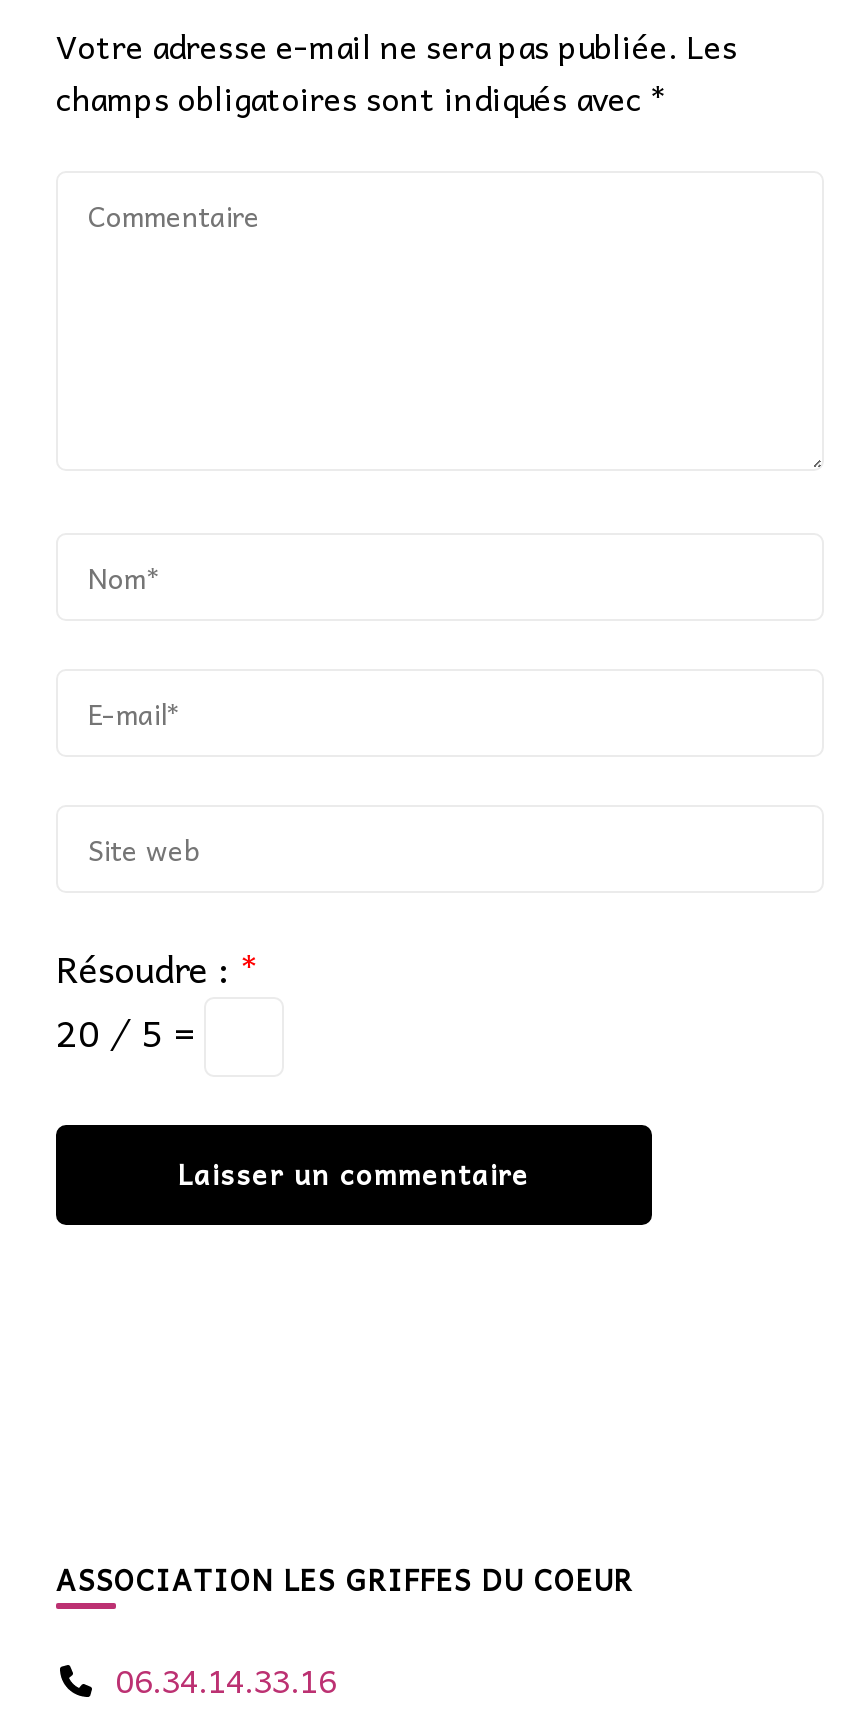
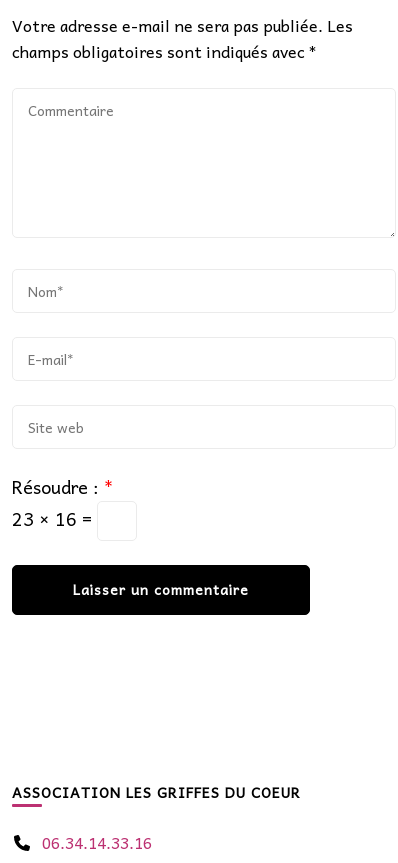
- 20 ⁄ 5 =
+ 23 × 16 =
